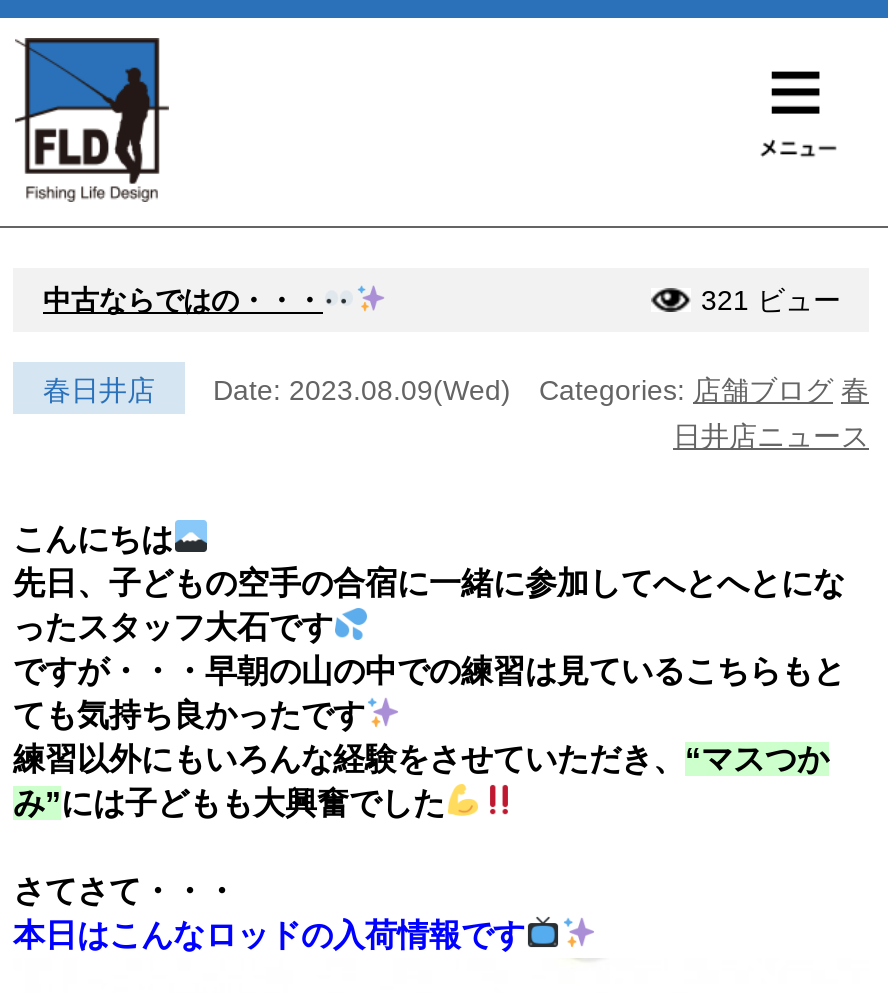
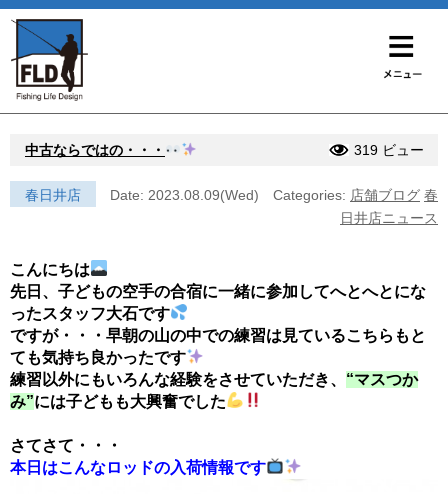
- 321 ビュー
+ 319 ビュー
